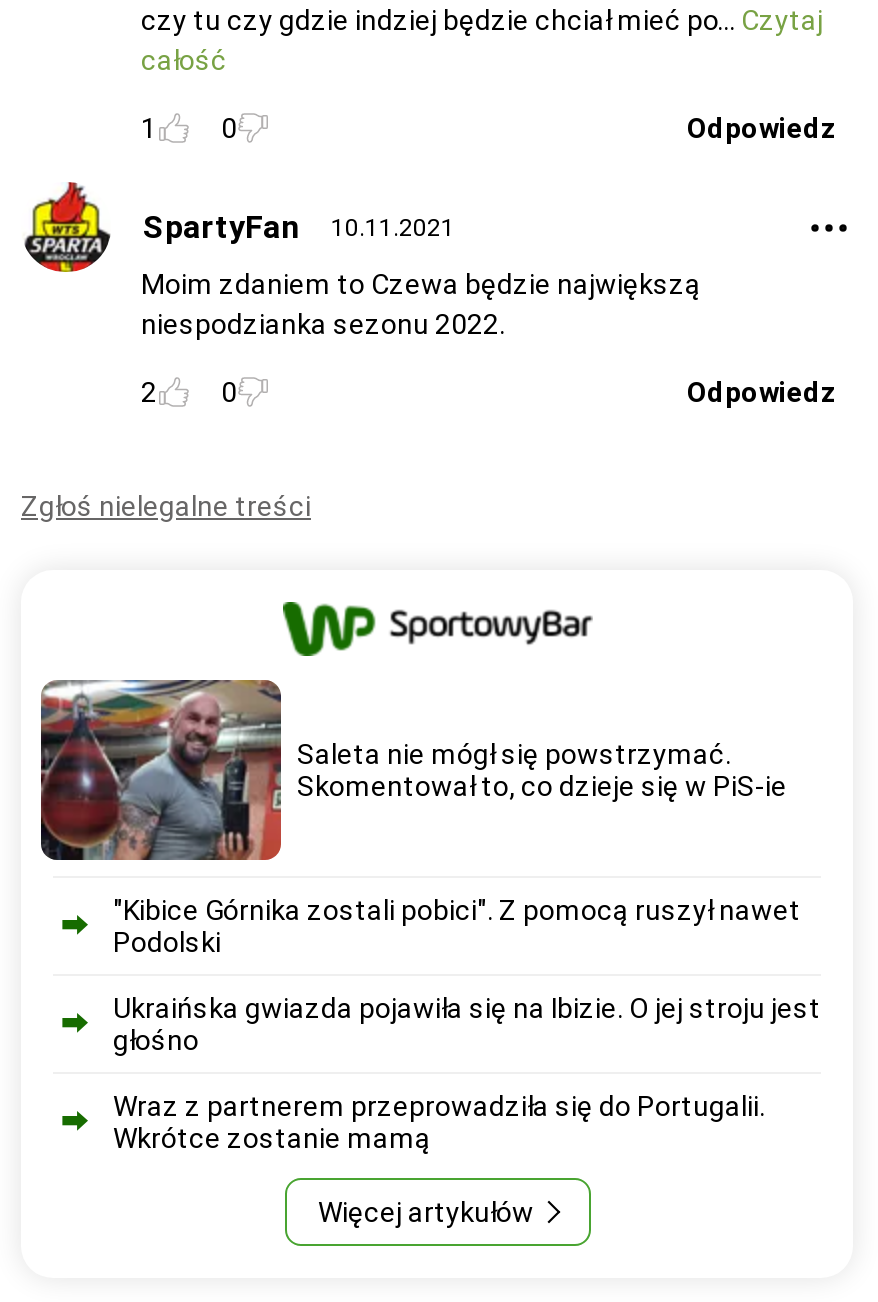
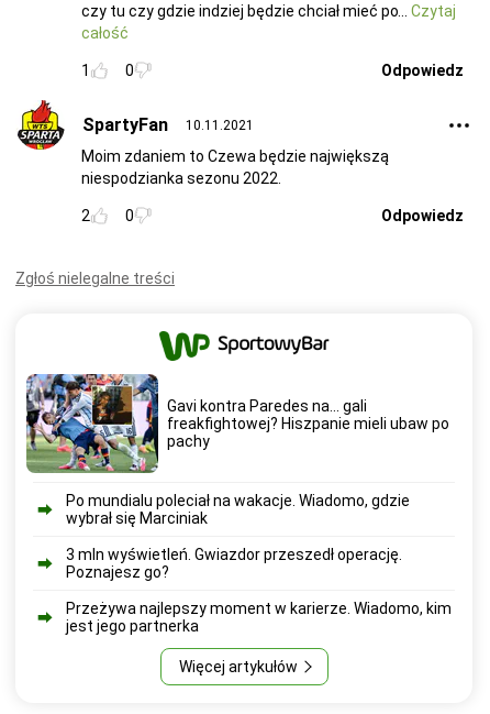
- [image]
- Saleta nie mógł się powstrzymać.
- Skomentował to, co dzieje się w PiS-ie
+ [image]
+ Gavi kontra Paredes na... gali
+ freakfightowej? Hiszpanie mieli ubaw po
+ pachy

- "Kibice Górnika zostali pobici". Z pomocą ruszył nawet
- Podolski
+ Po mundialu poleciał na wakacje. Wiadomo, gdzie
+ wybrał się Marciniak

- Ukraińska gwiazda pojawiła się na Ibizie. O jej stroju jest
- głośno
+ 3 mln wyświetleń. Gwiazdor przeszedł operację.
+ Poznajesz go?

- Wraz z partnerem przeprowadziła się do Portugalii.
- Wkrótce zostanie mamą
+ Przeżywa najlepszy moment w karierze. Wiadomo, kim
+ jest jego partnerka
